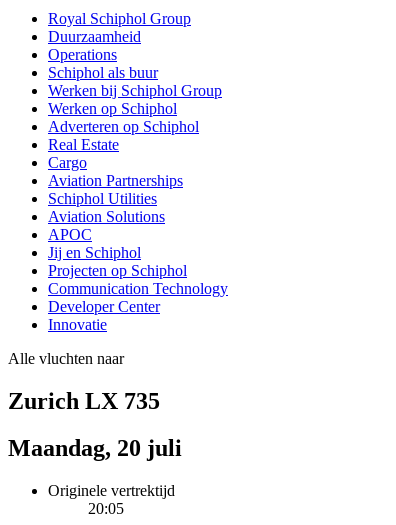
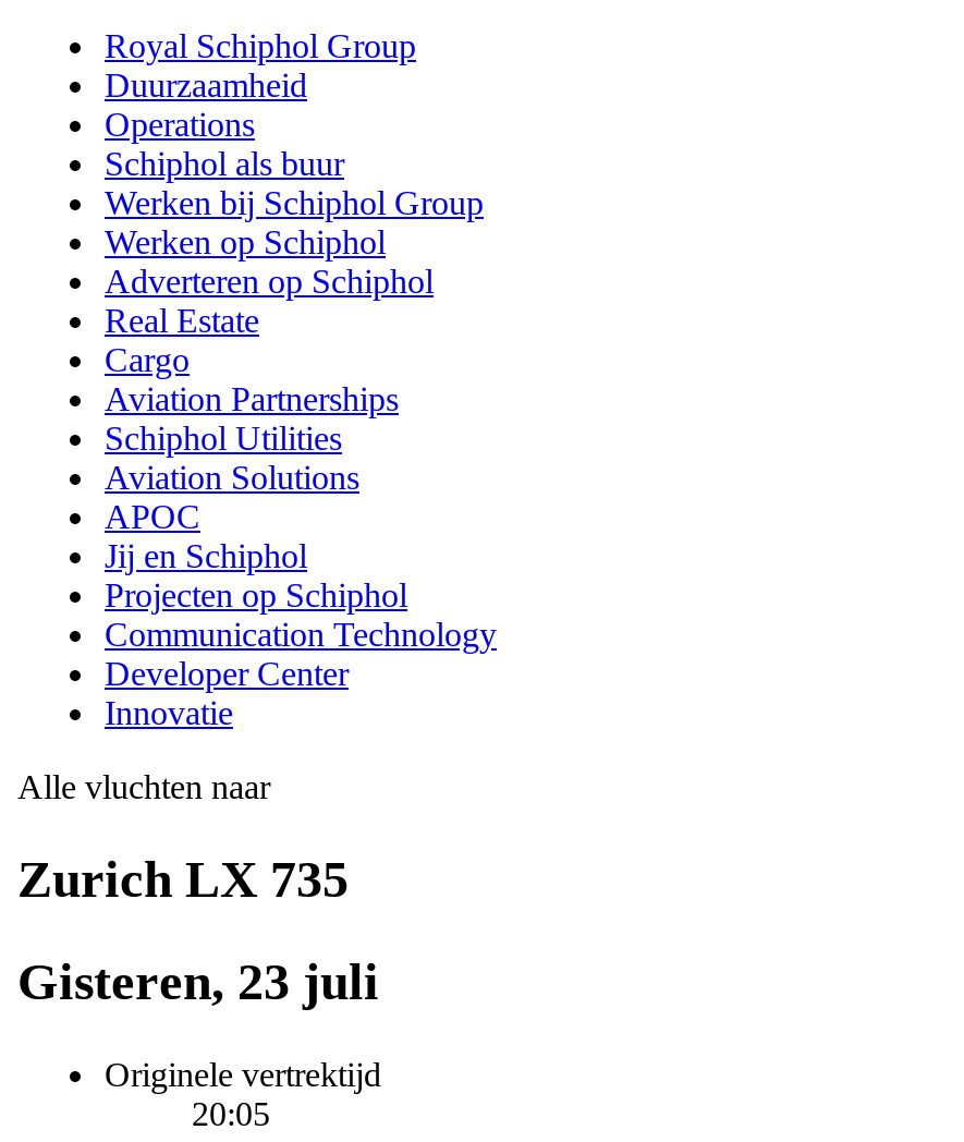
- Maandag, 20 juli
+ Gisteren, 23 juli
